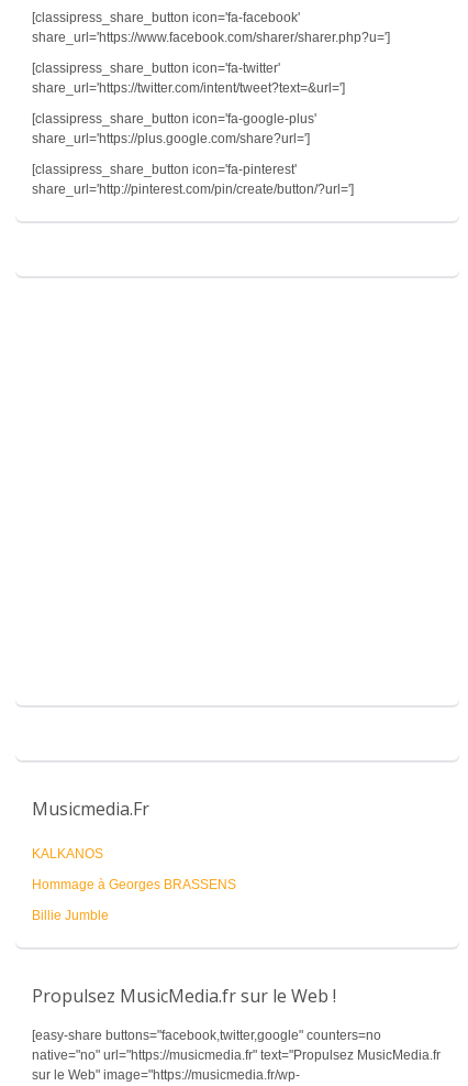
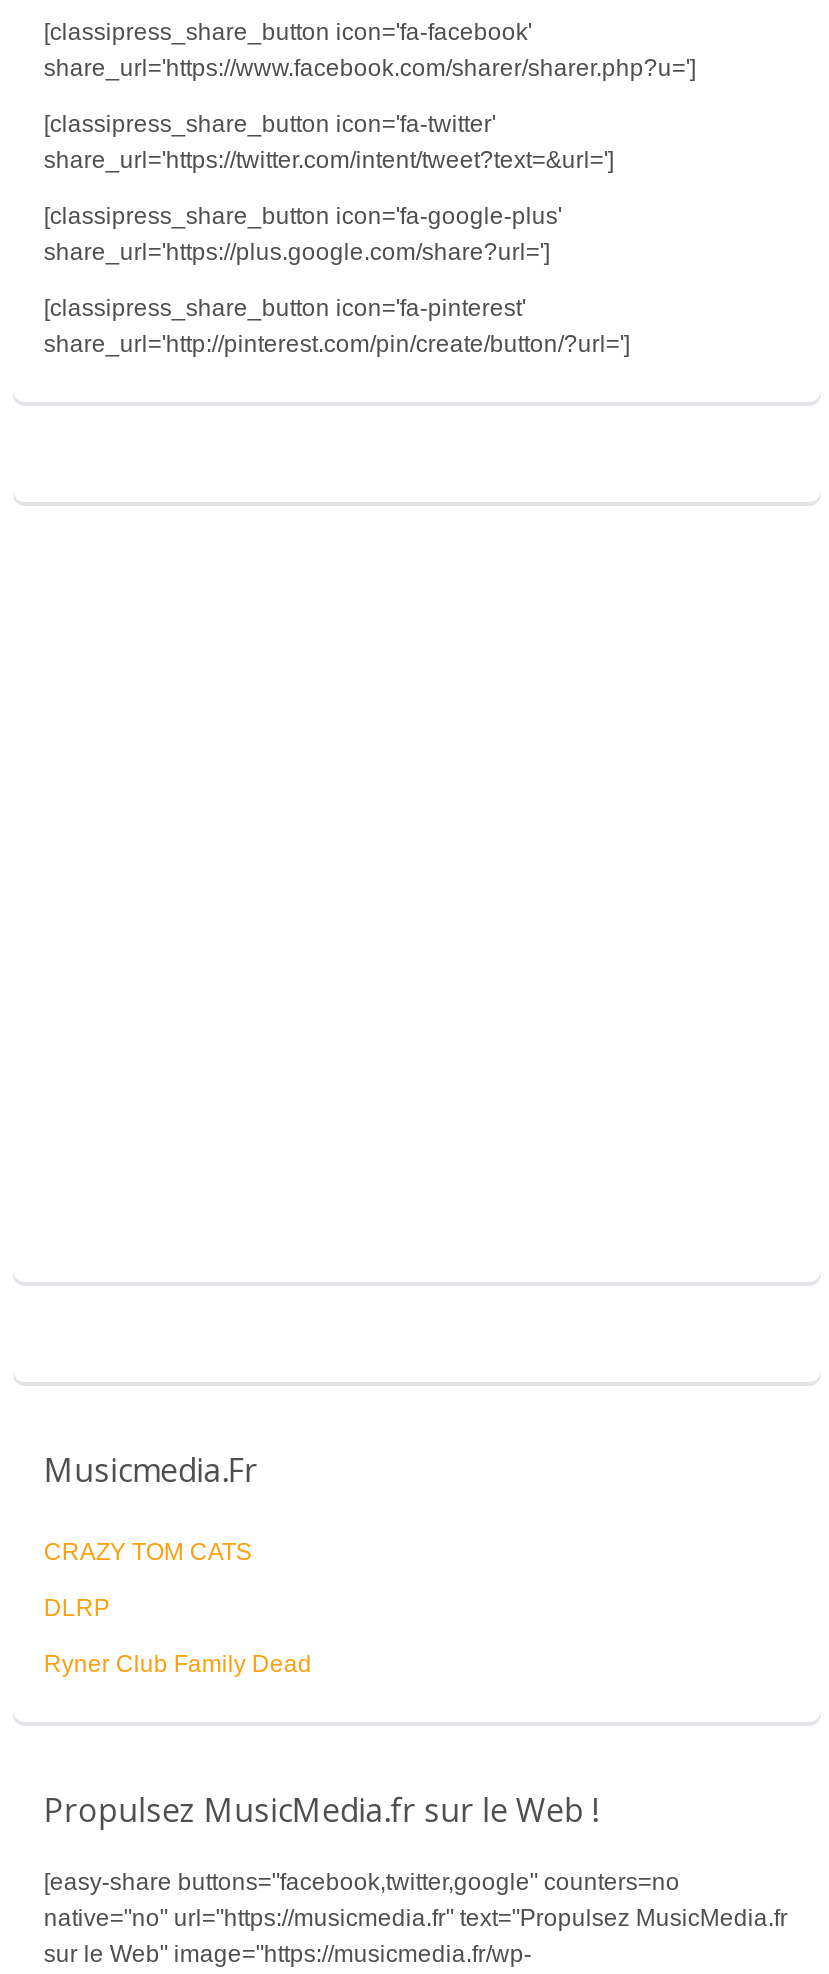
- KALKANOS
+ CRAZY TOM CATS

- Hommage à Georges BRASSENS
+ DLRP

- Billie Jumble
+ Ryner Club Family Dead
